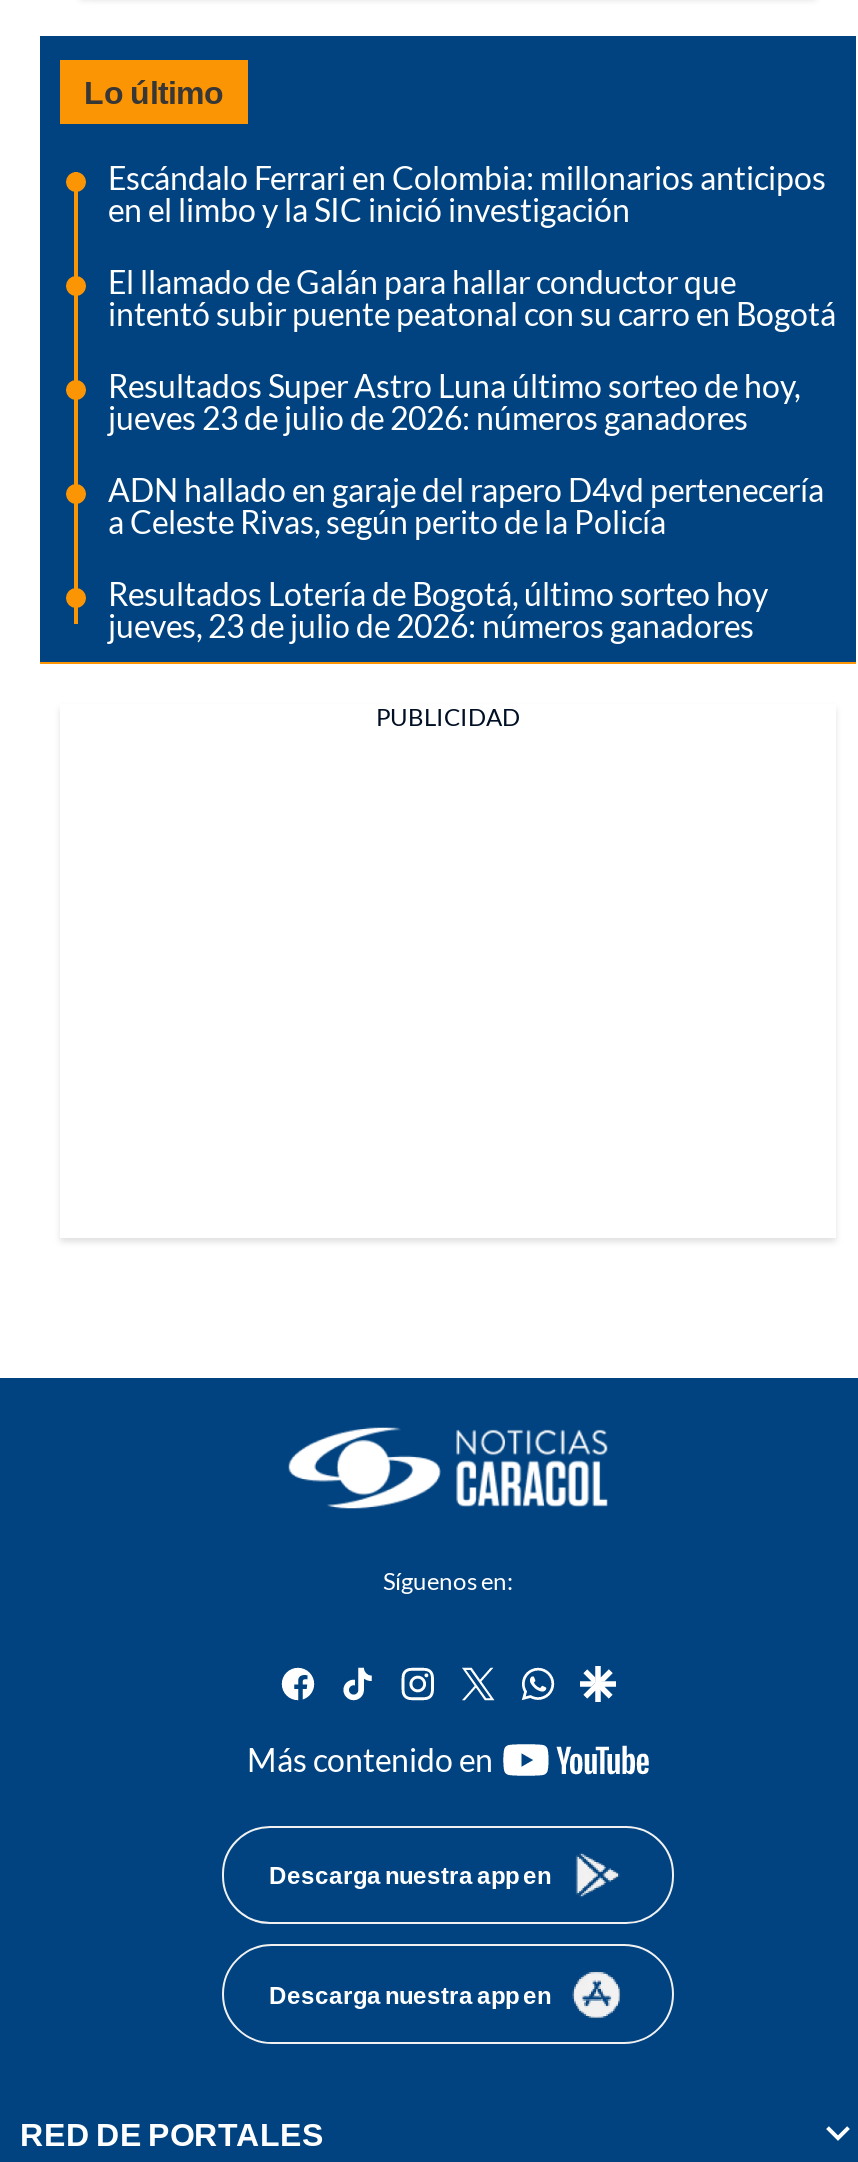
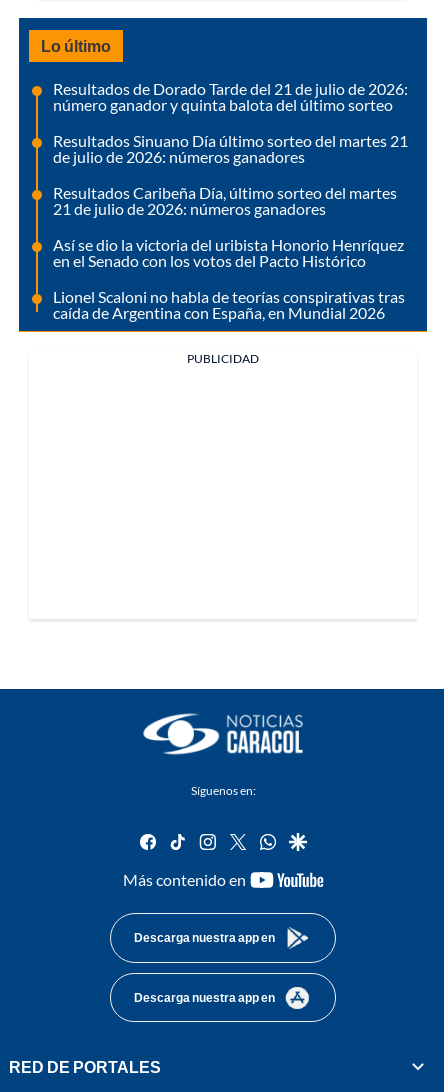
- Escándalo Ferrari en Colombia: millonarios anticipos
- en el limbo y la SIC inició investigación
+ Resultados de Dorado Tarde del 21 de julio de 2026:
+ número ganador y quinta balota del último sorteo

- El llamado de Galán para hallar conductor que
- intentó subir puente peatonal con su carro en Bogotá
+ Resultados Sinuano Día último sorteo del martes 21
+ de julio de 2026: números ganadores

- Resultados Super Astro Luna último sorteo de hoy,
- jueves 23 de julio de 2026: números ganadores
+ Resultados Caribeña Día, último sorteo del martes
+ 21 de julio de 2026: números ganadores

- ADN hallado en garaje del rapero D4vd pertenecería
- a Celeste Rivas, según perito de la Policía
+ Así se dio la victoria del uribista Honorio Henríquez
+ en el Senado con los votos del Pacto Histórico

- Resultados Lotería de Bogotá, último sorteo hoy
- jueves, 23 de julio de 2026: números ganadores
+ Lionel Scaloni no habla de teorías conspirativas tras
+ caída de Argentina con España, en Mundial 2026
